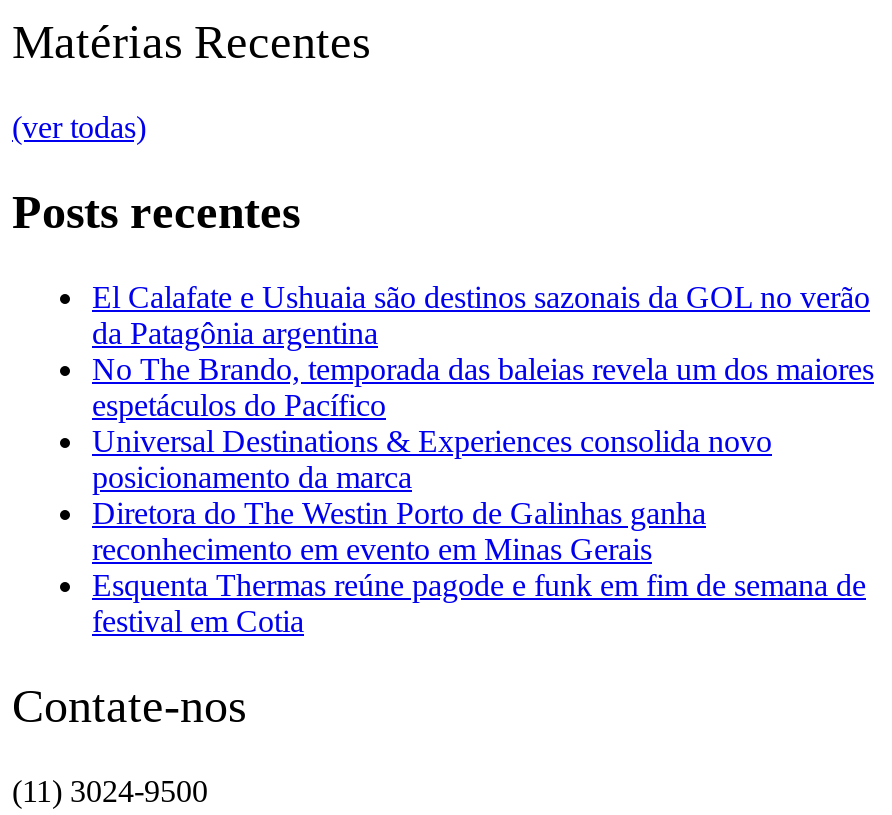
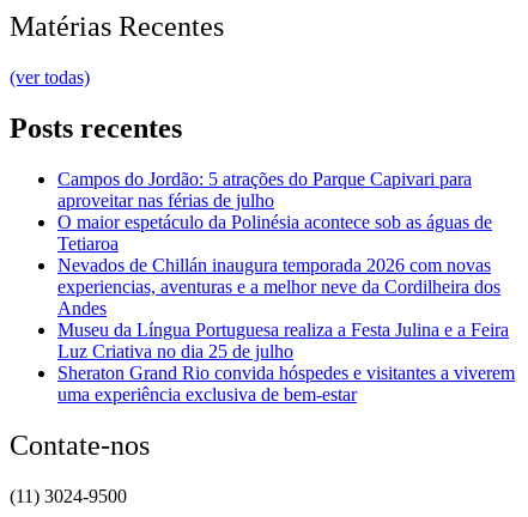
- El Calafate e Ushuaia são destinos sazonais da GOL no verão
- da Patagônia argentina
- No The Brando, temporada das baleias revela um dos maiores
- espetáculos do Pacífico
- Universal Destinations & Experiences consolida novo
- posicionamento da marca
- Diretora do The Westin Porto de Galinhas ganha
- reconhecimento em evento em Minas Gerais
- Esquenta Thermas reúne pagode e funk em fim de semana de
- festival em Cotia
+ Campos do Jordão: 5 atrações do Parque Capivari para
+ aproveitar nas férias de julho
+ O maior espetáculo da Polinésia acontece sob as águas de
+ Tetiaroa
+ Nevados de Chillán inaugura temporada 2026 com novas
+ experiencias, aventuras e a melhor neve da Cordilheira dos
+ Andes
+ Museu da Língua Portuguesa realiza a Festa Julina e a Feira
+ Luz Criativa no dia 25 de julho
+ Sheraton Grand Rio convida hóspedes e visitantes a viverem
+ uma experiência exclusiva de bem-estar
